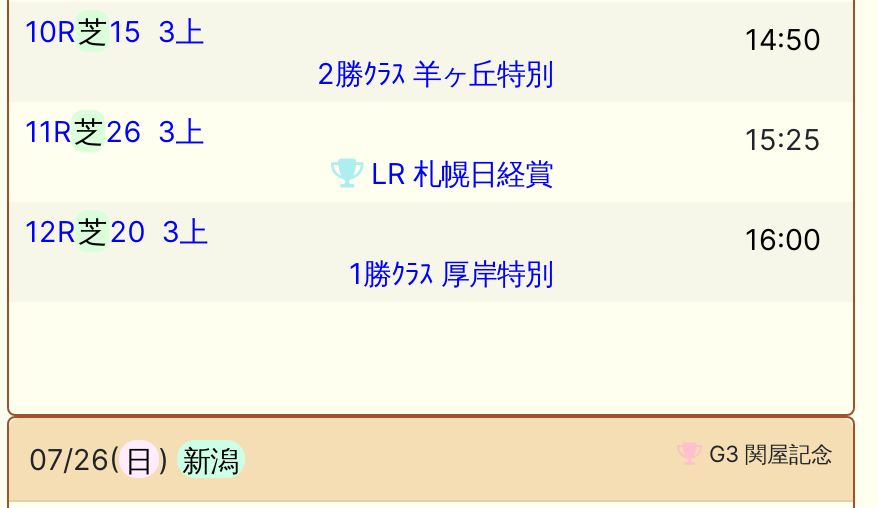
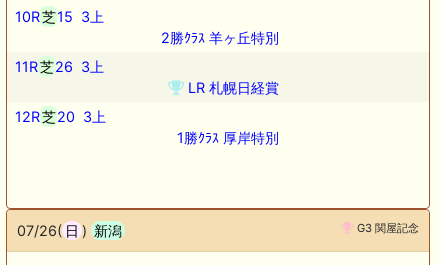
- 14:50

- 15:25

- 16:00
